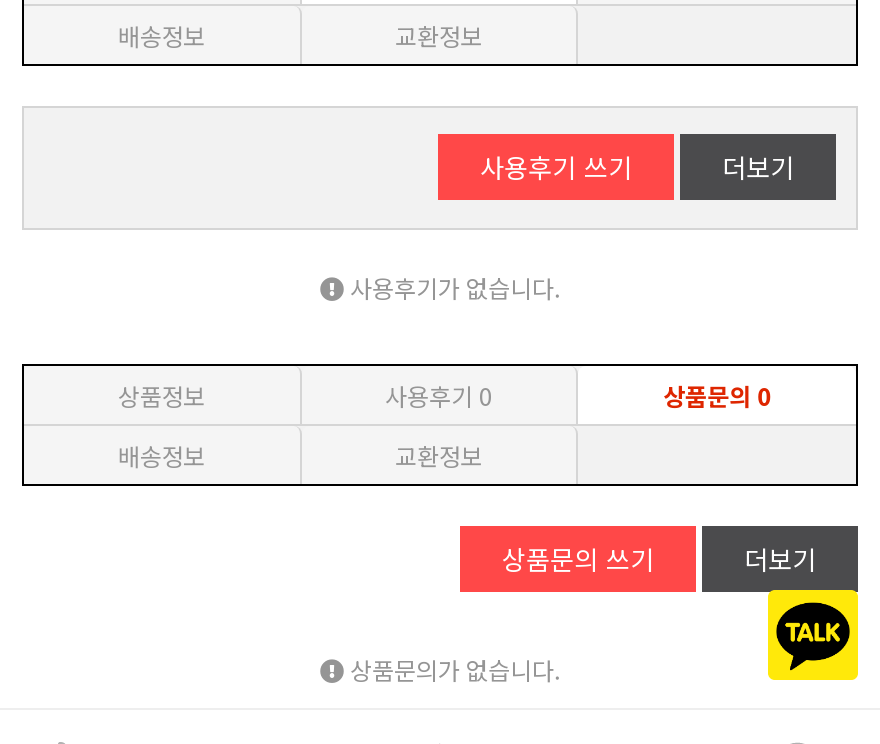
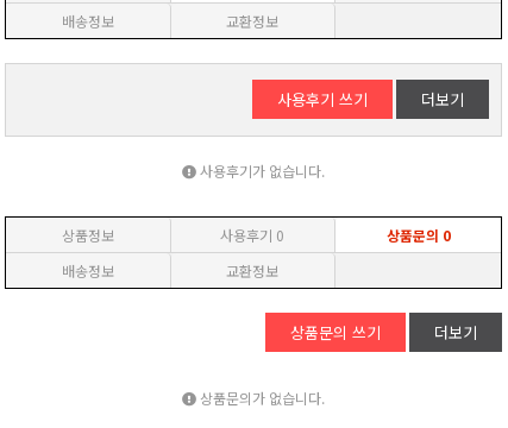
- [image]
